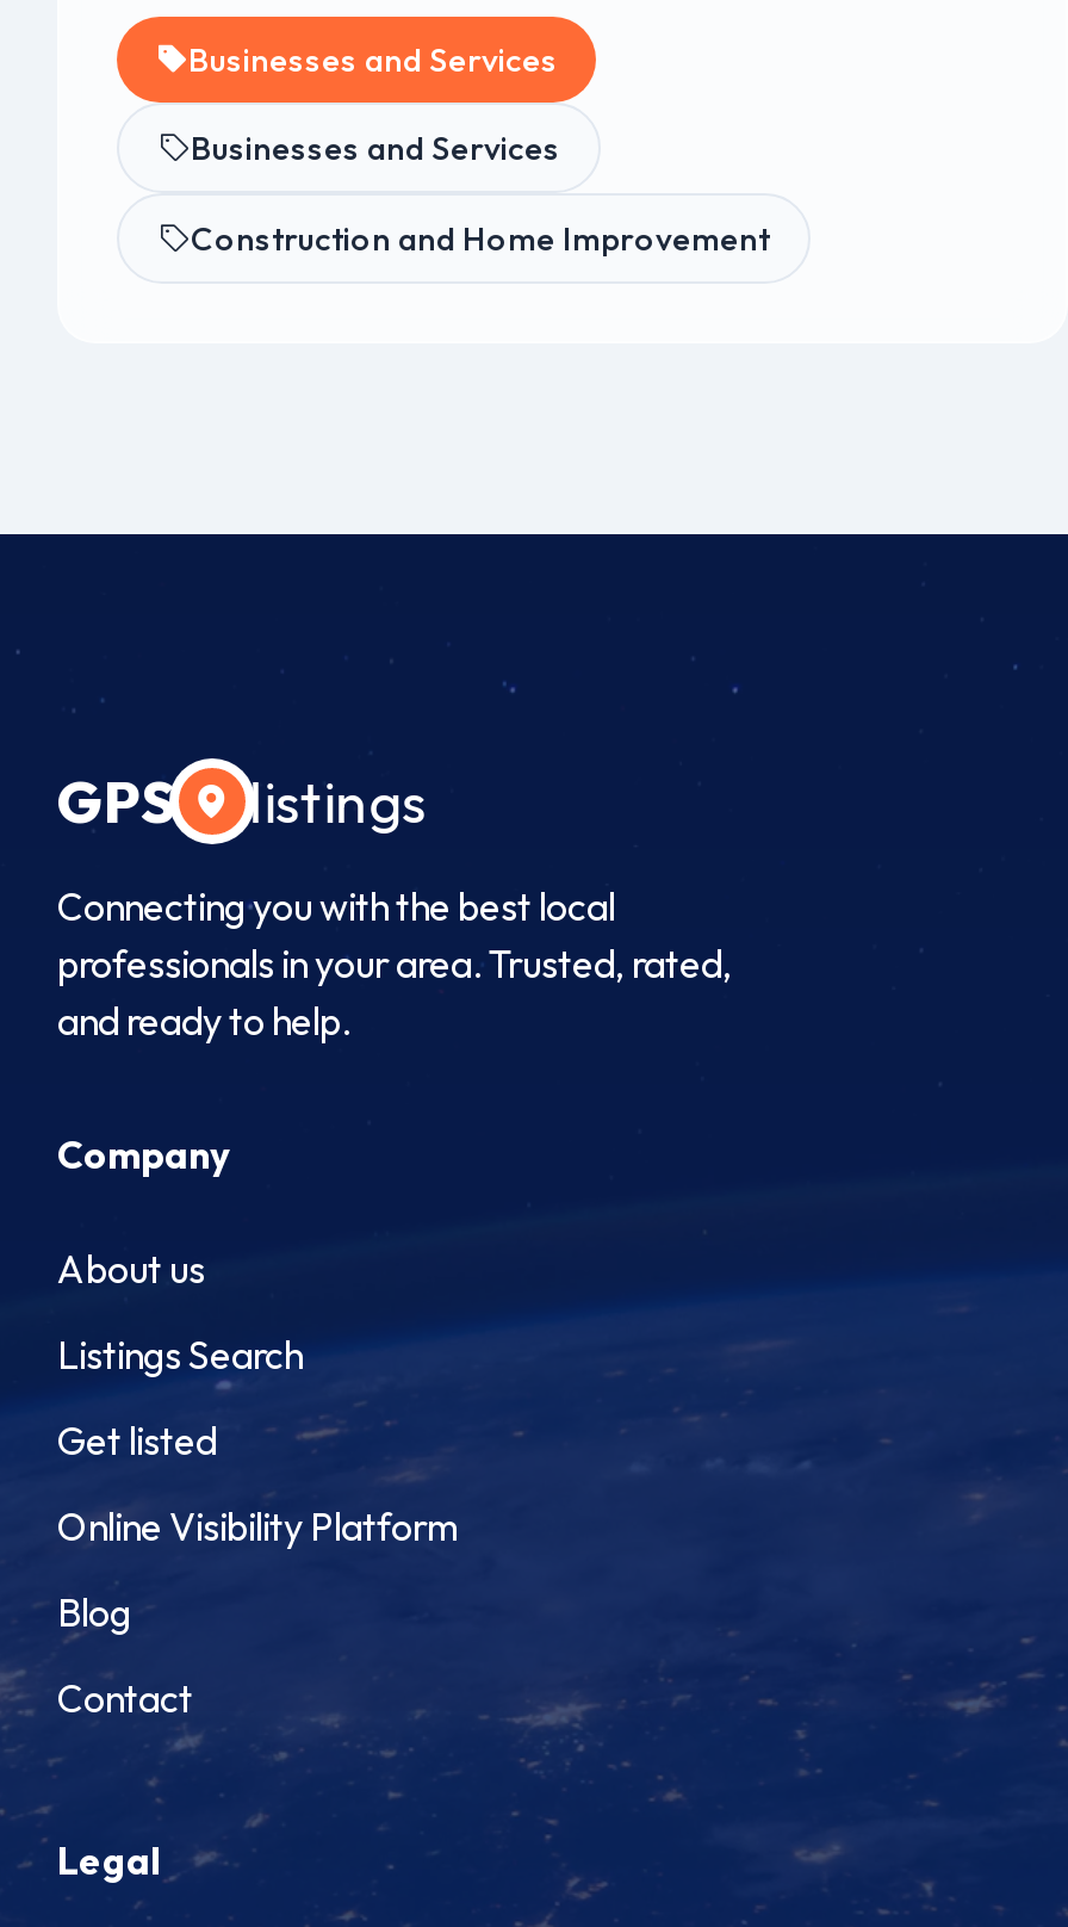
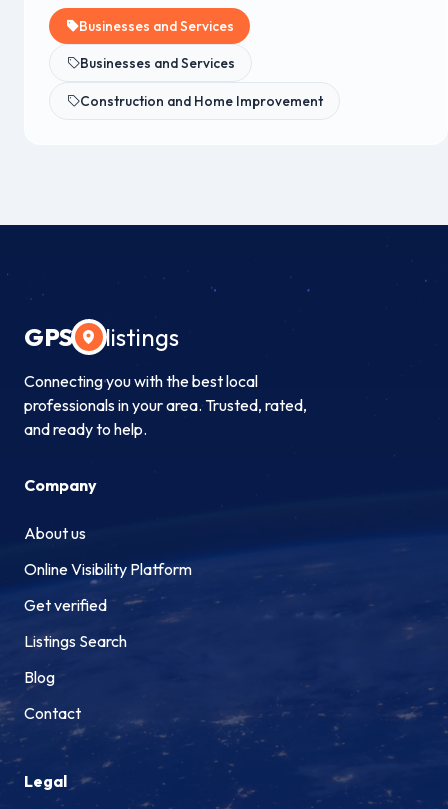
moved down: Listings Search

- Get listed

moved up: Online Visibility Platform

+ Get verified
